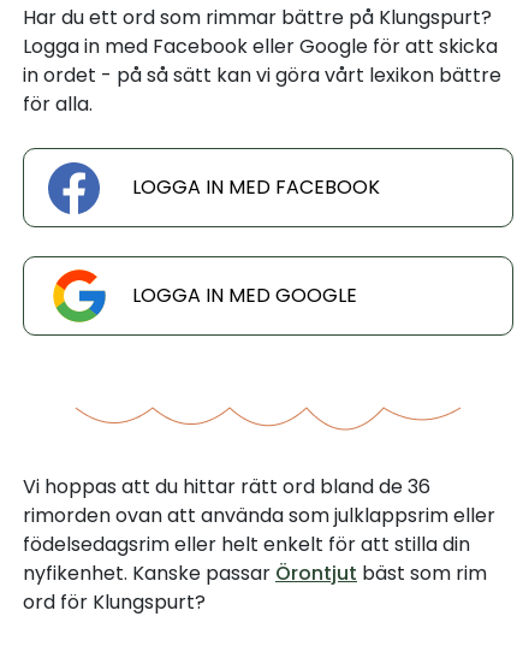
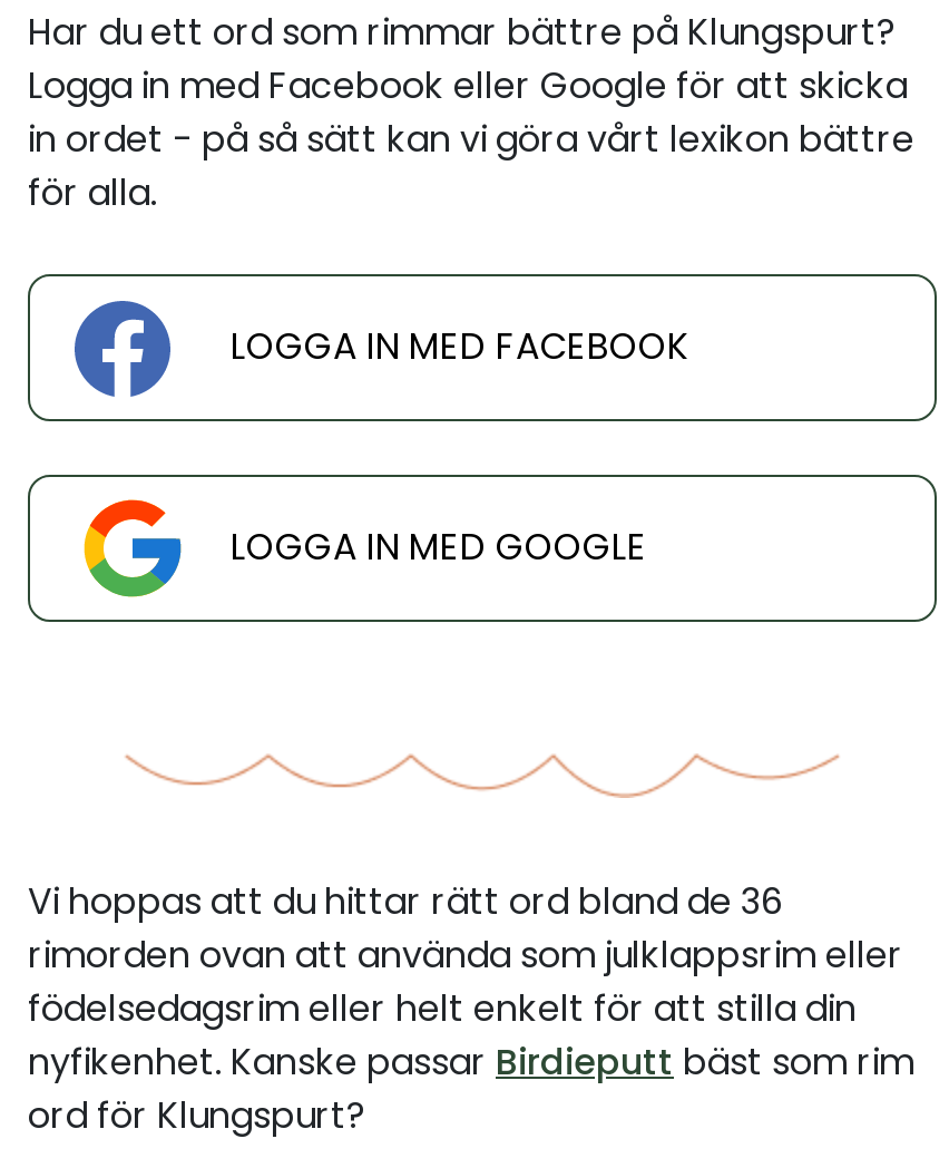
- nyfikenhet. Kanske passar Örontjut bäst som rim
+ nyfikenhet. Kanske passar Birdieputt bäst som rim
